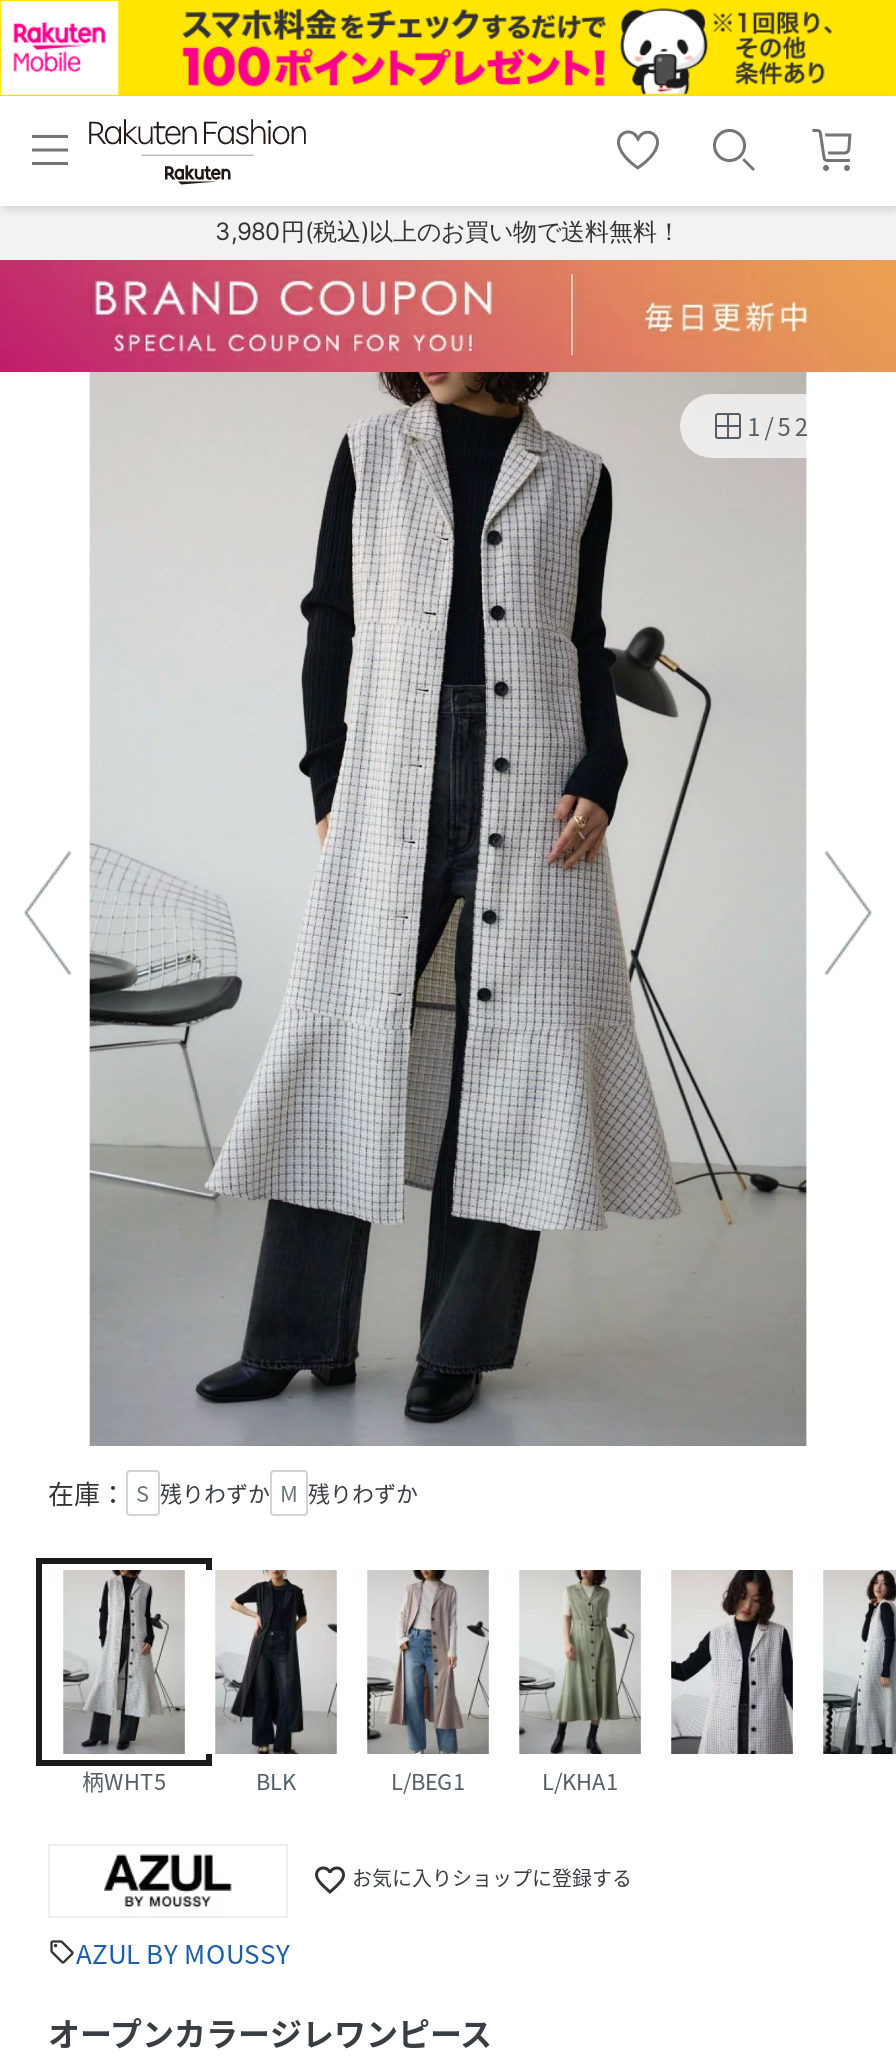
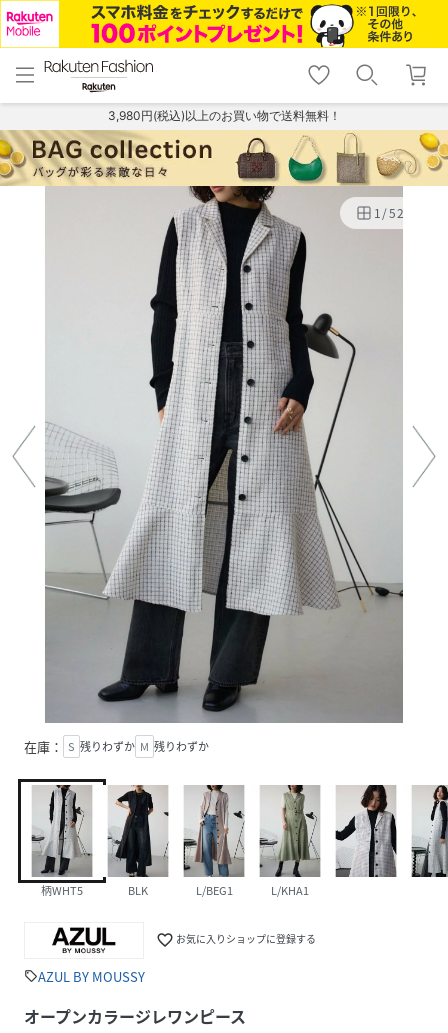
- [image]
+ [image]
